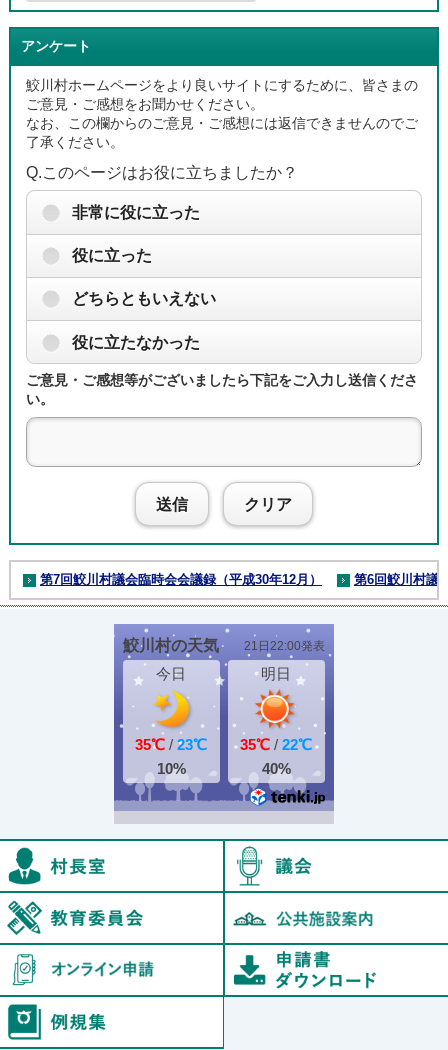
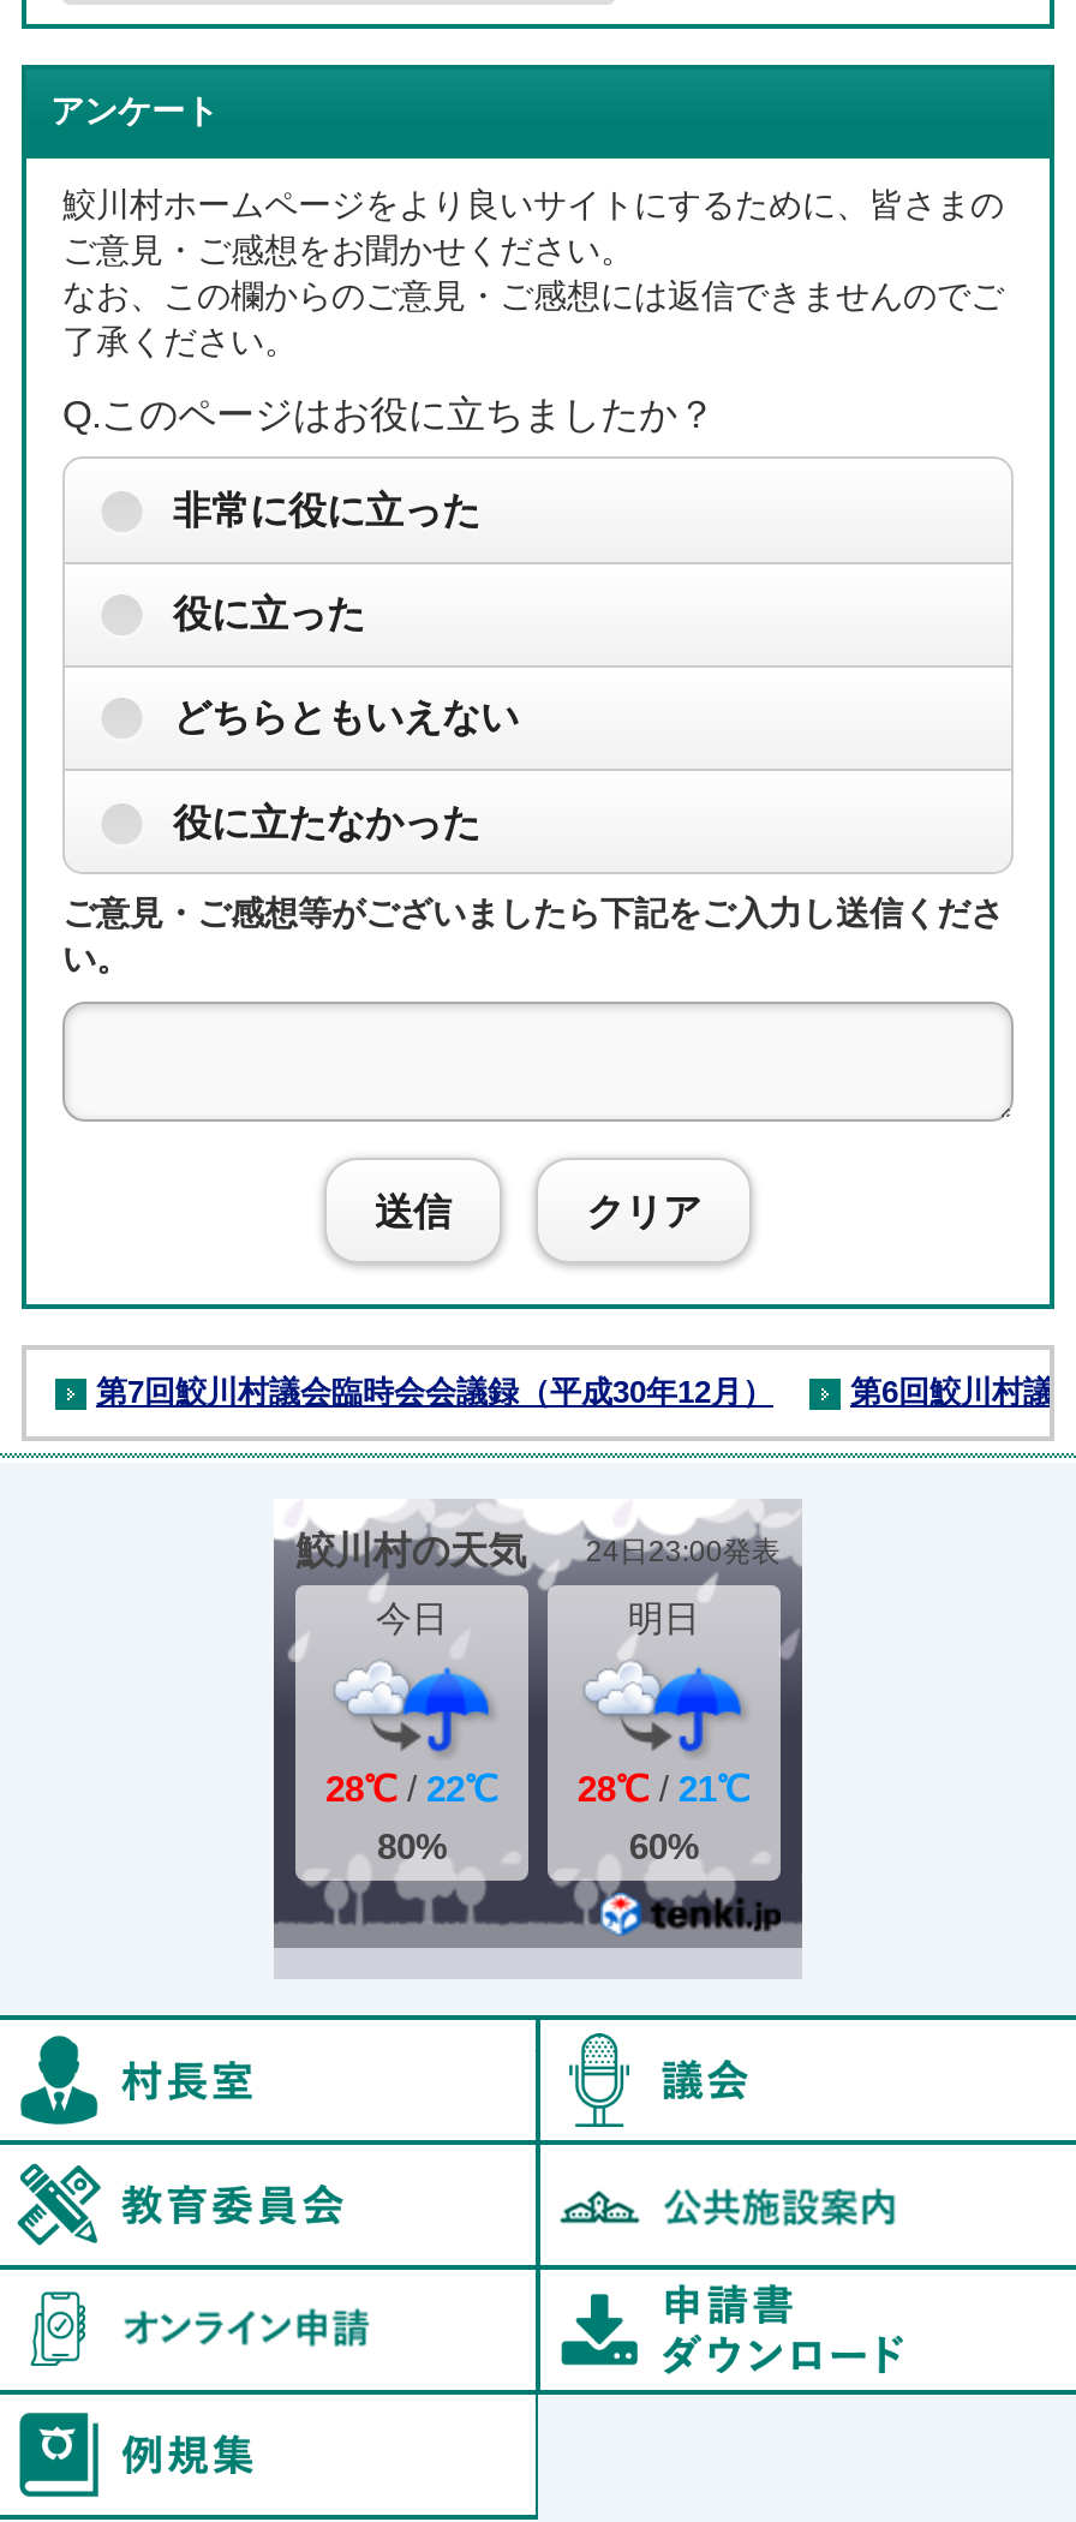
- [image]
+ [image]
